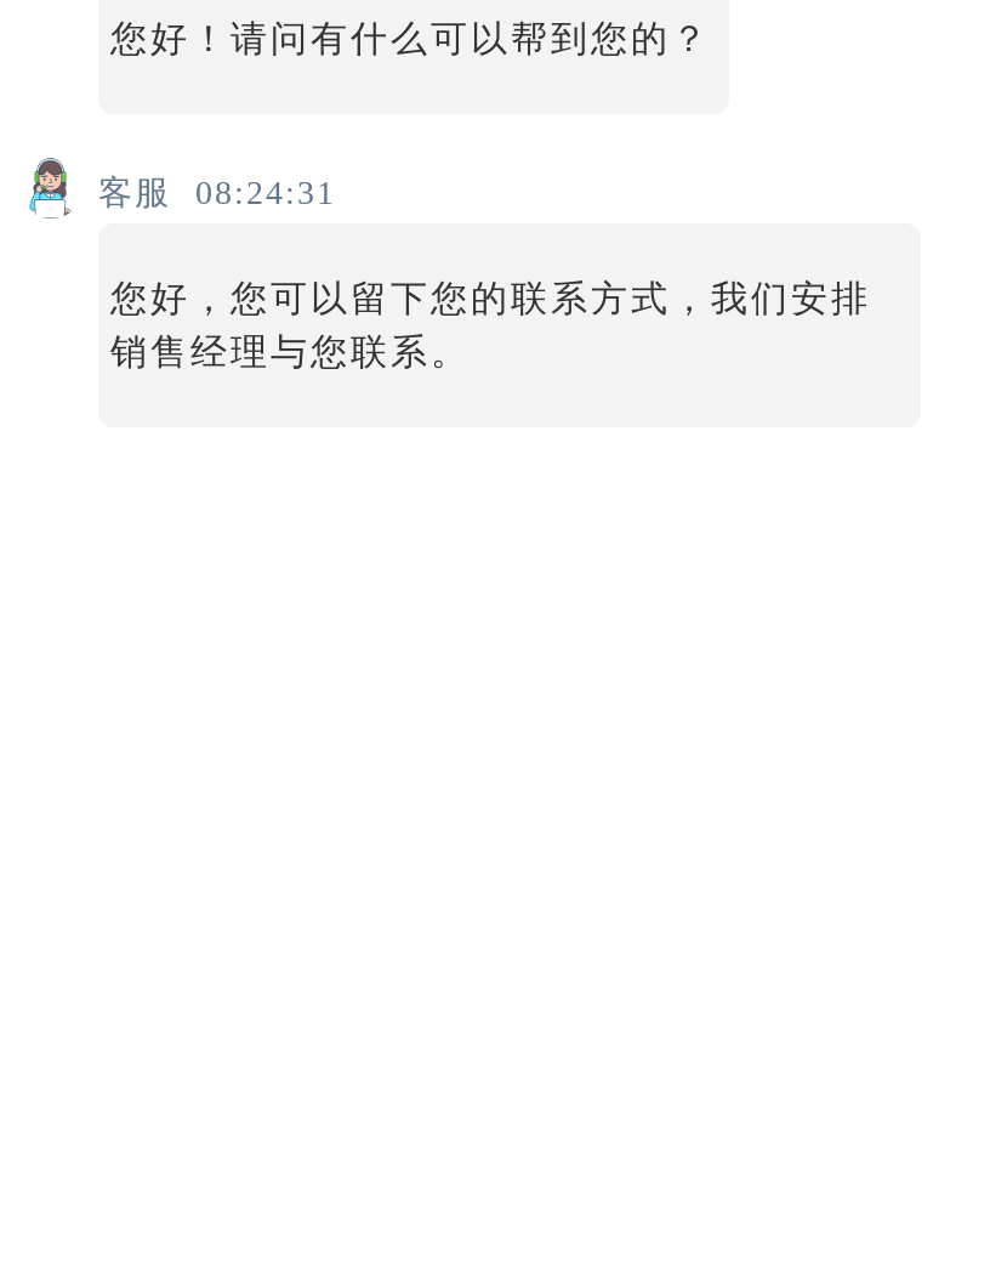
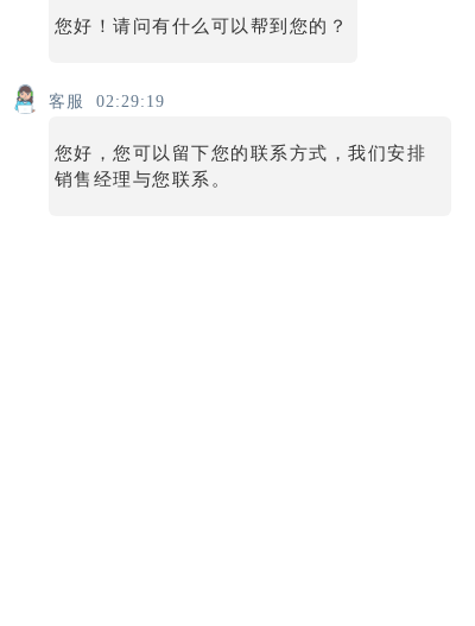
- 客服08:24:31
+ 客服02:29:19
